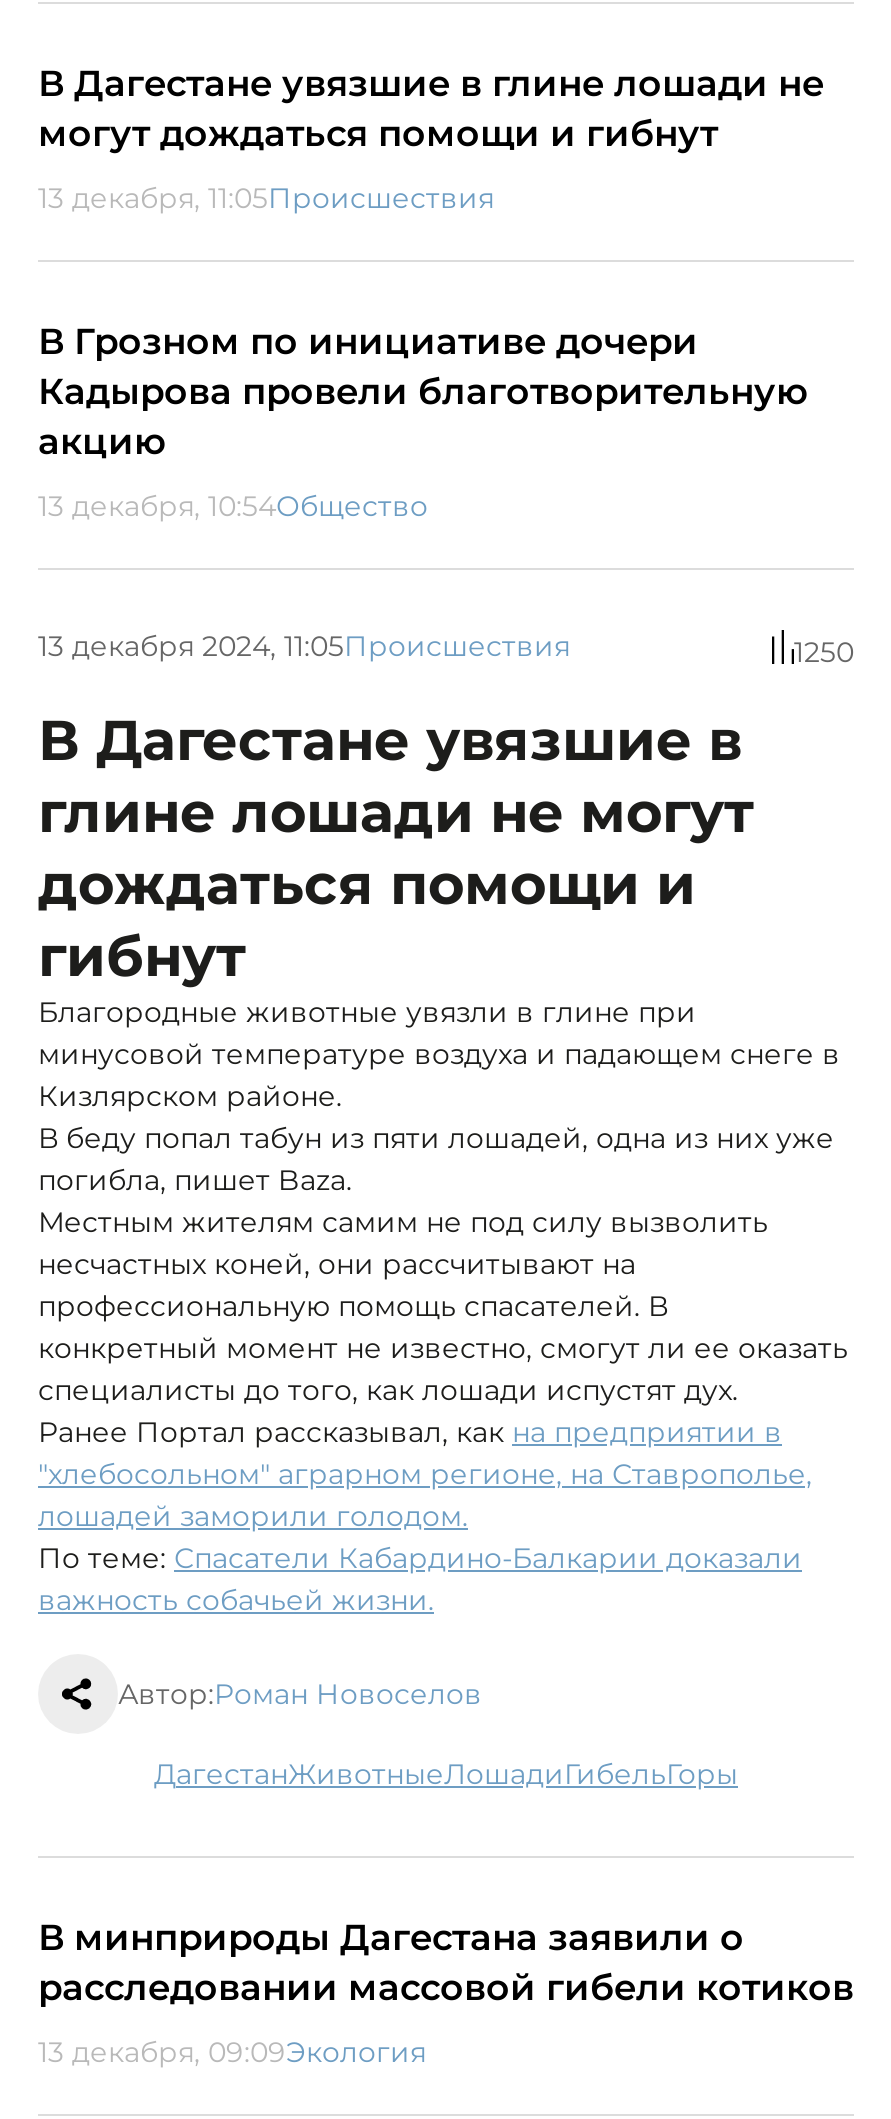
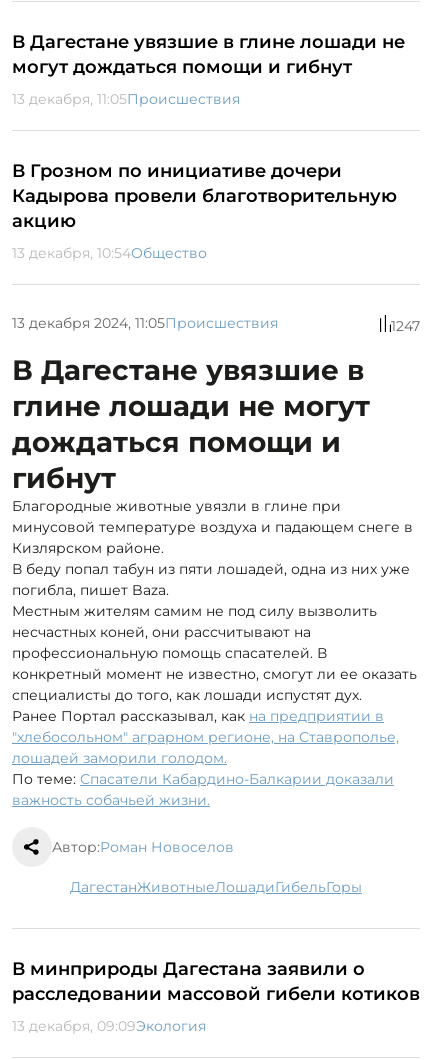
- 1250
+ 1247
